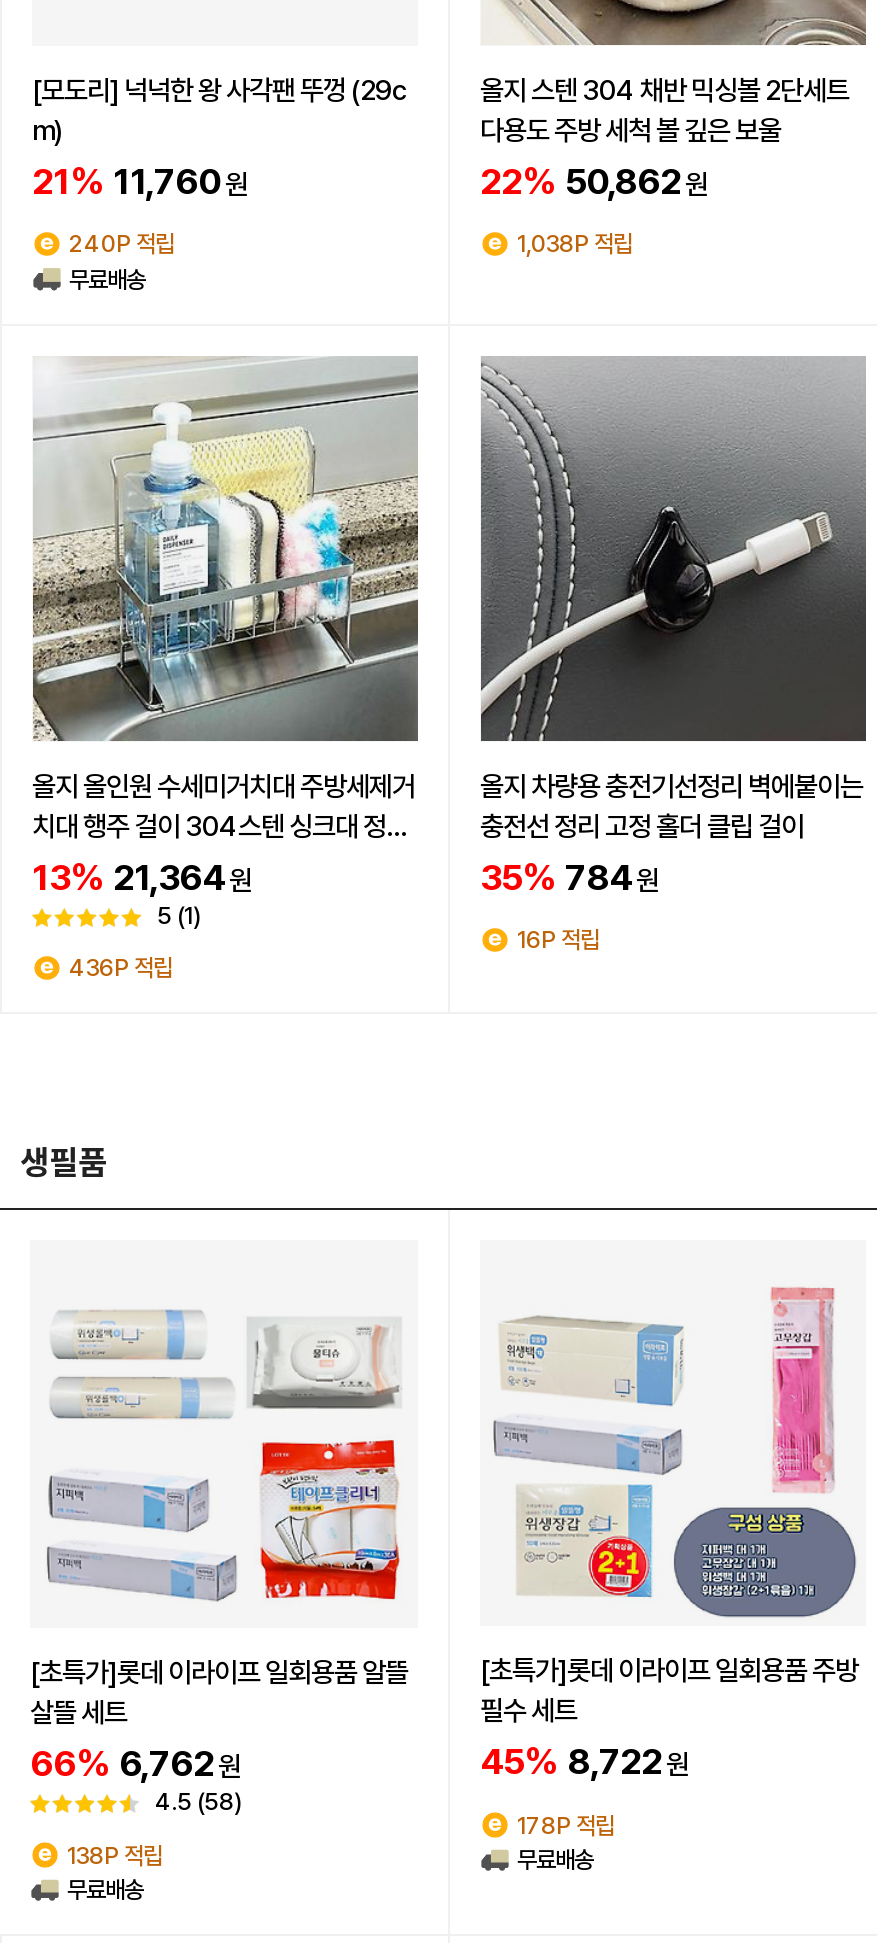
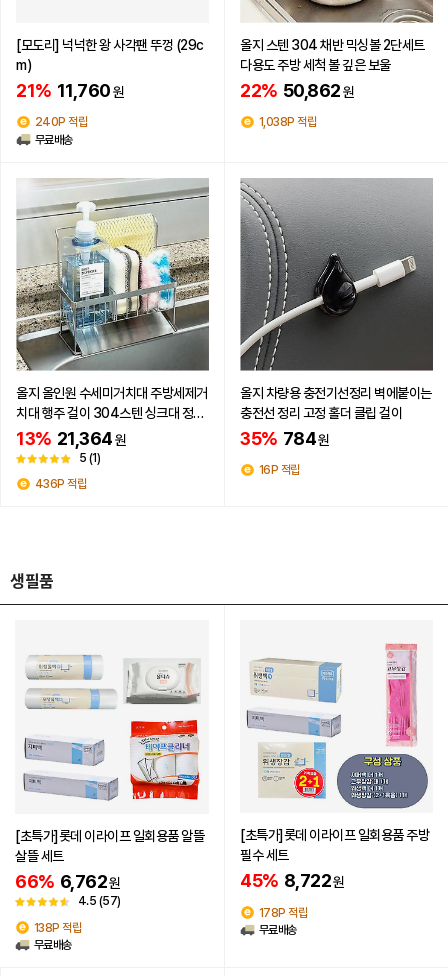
- 4.5 (58)
+ 4.5 (57)
